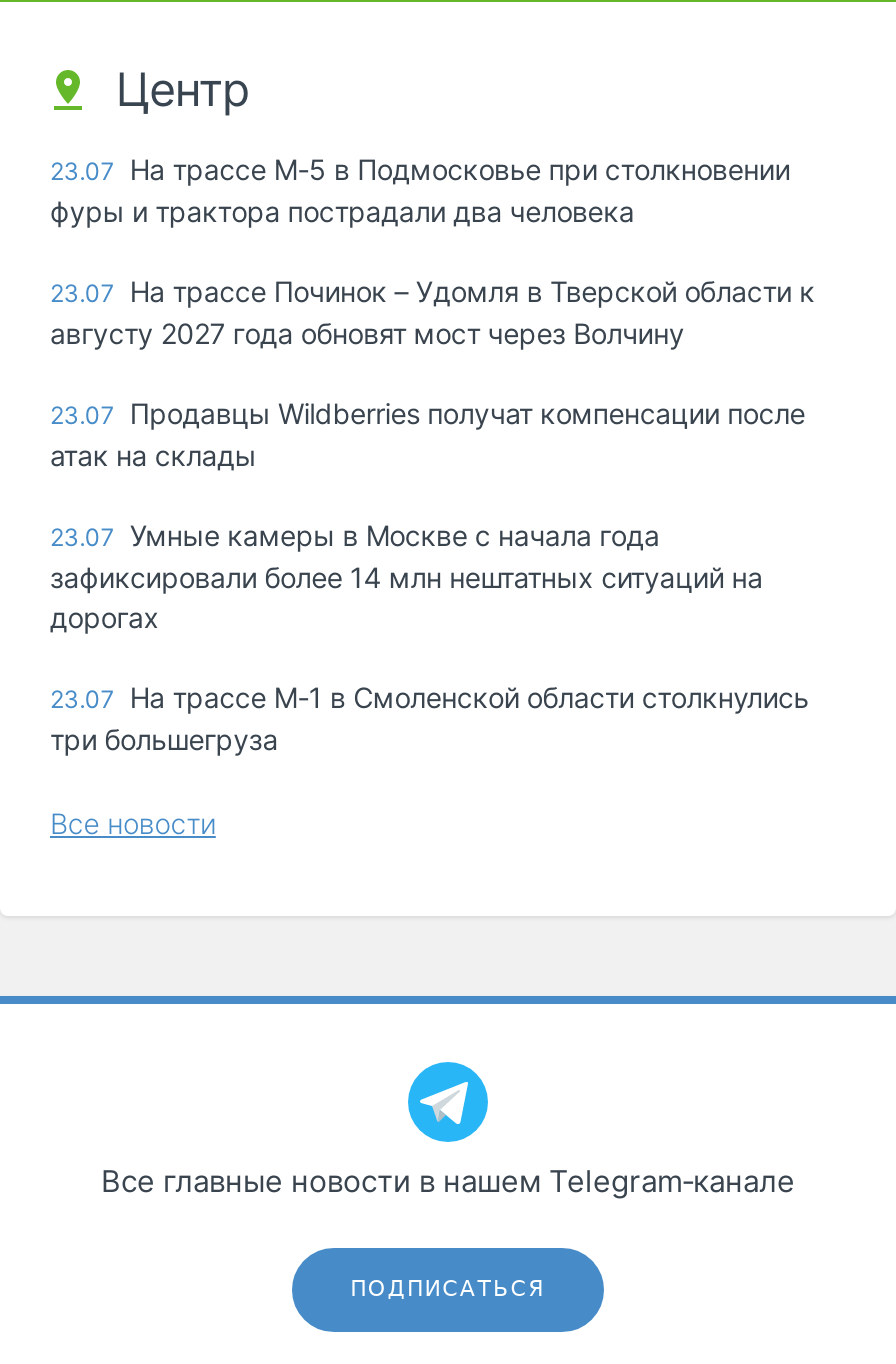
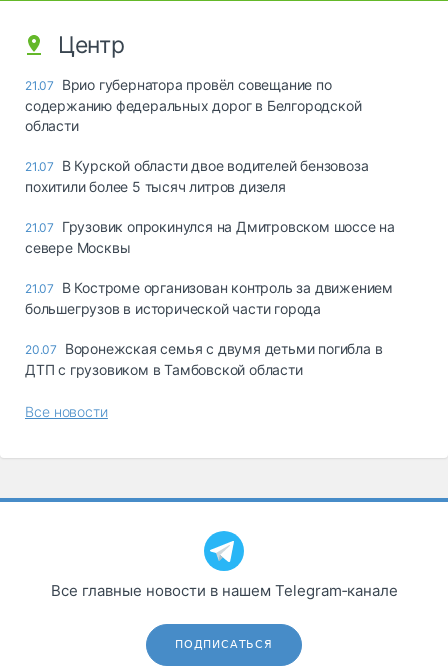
- 23.07 На трассе М-5 в Подмосковье при столкновении
- фуры и трактора пострадали два человека
+ 21.07 Врио губернатора провёл совещание по
+ содержанию федеральных дорог в Белгородской
+ области

- 23.07 На трассе Починок – Удомля в Тверской области к
- августу 2027 года обновят мост через Волчину
+ 21.07 В Курской области двое водителей бензовоза
+ похитили более 5 тысяч литров дизеля

- 23.07 Продавцы Wildberries получат компенсации после
- атак на склады
+ 21.07 Грузовик опрокинулся на Дмитровском шоссе на
+ севере Москвы

- 23.07 Умные камеры в Москве с начала года
- зафиксировали более 14 млн нештатных ситуаций на
- дорогах
+ 21.07 В Костроме организован контроль за движением
+ большегрузов в исторической части города

- 23.07 На трассе М-1 в Смоленской области столкнулись
- три большегруза
+ 20.07 Воронежская семья с двумя детьми погибла в
+ ДТП с грузовиком в Тамбовской области
